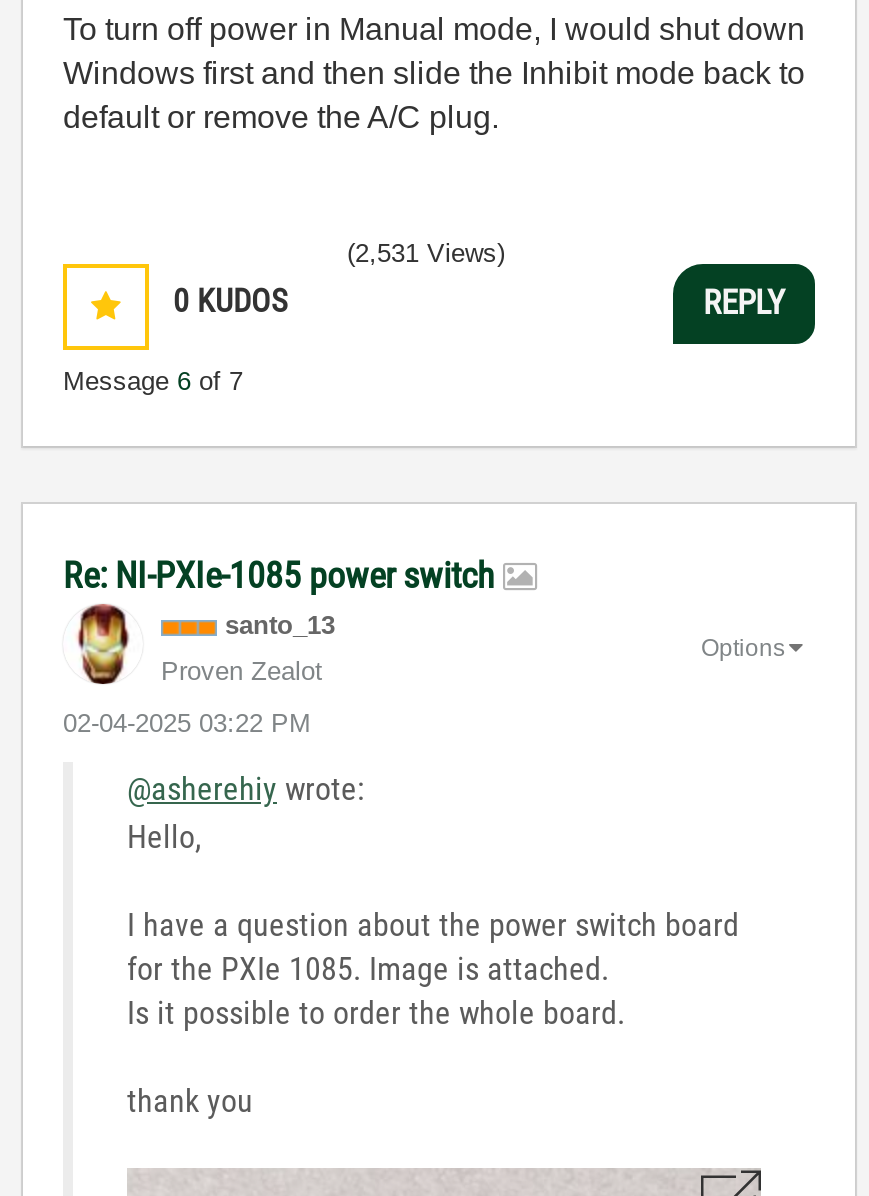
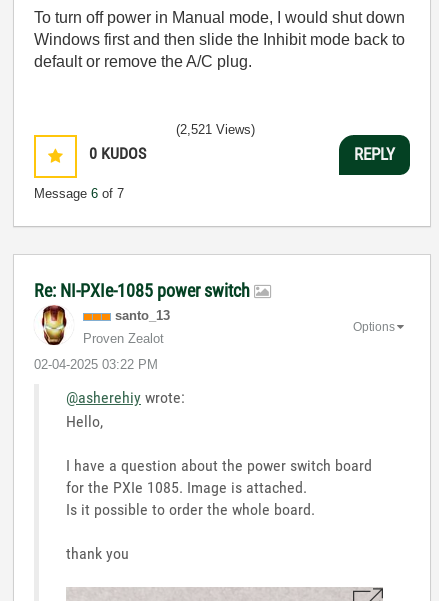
- (2,531 Views)
+ (2,521 Views)
